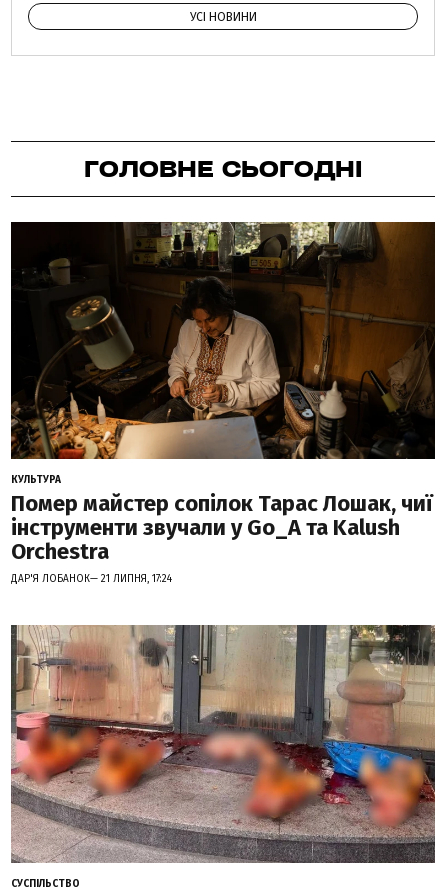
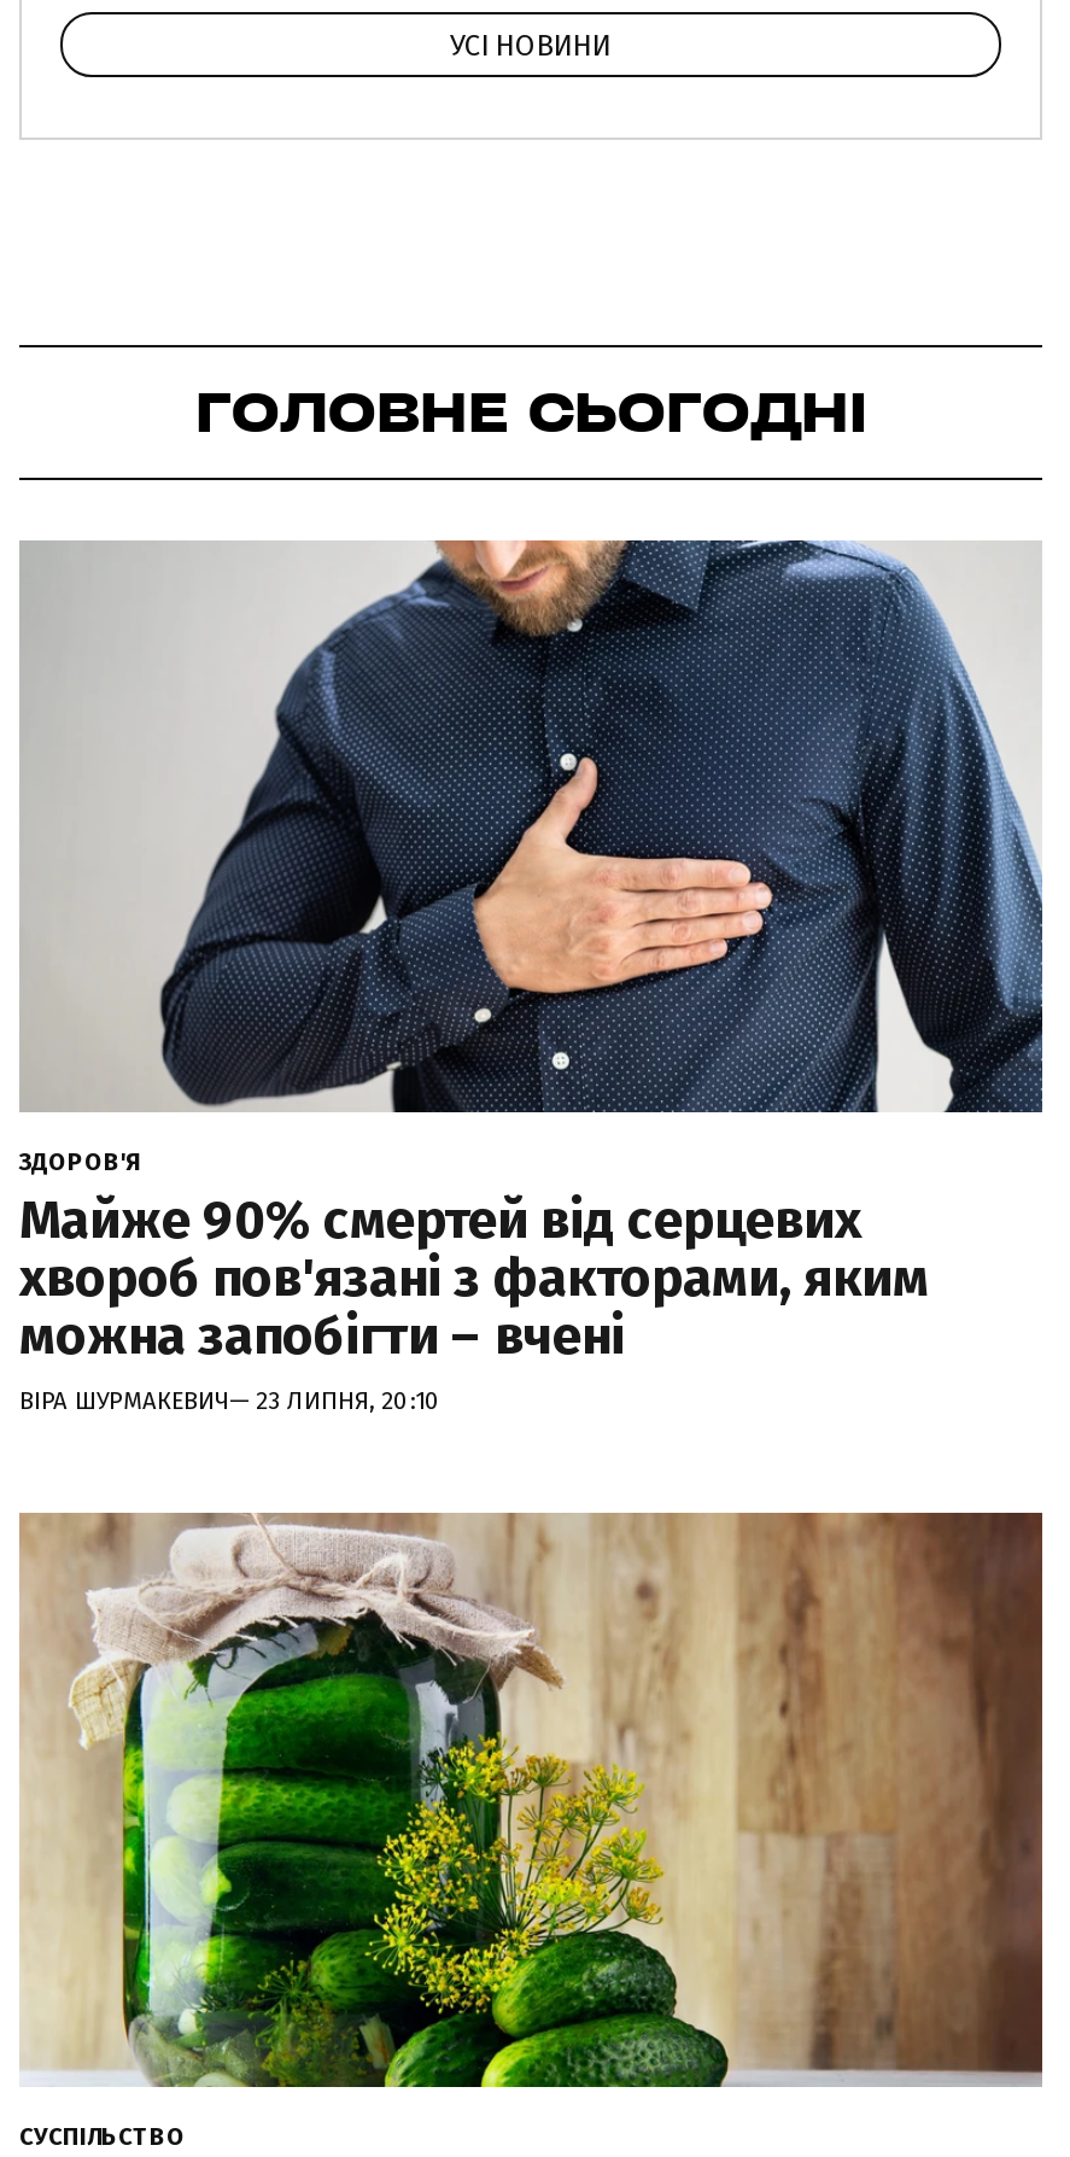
- [image]
- КУЛЬТУРА
- Помер майстер сопілок Тарас Лошак, чиї
- інструменти звучали у Go_A та Kalush
- Orchestra
- ДАР'Я ЛОБАНОК— 21 ЛИПНЯ, 17:24
+ [image]
+ ЗДОРОВ'Я
+ Майже 90% смертей від серцевих
+ хвороб пов'язані з факторами, яким
+ можна запобігти – вчені
+ ВІРА ШУРМАКЕВИЧ— 23 ЛИПНЯ, 20:10

- [image]
+ [image]
